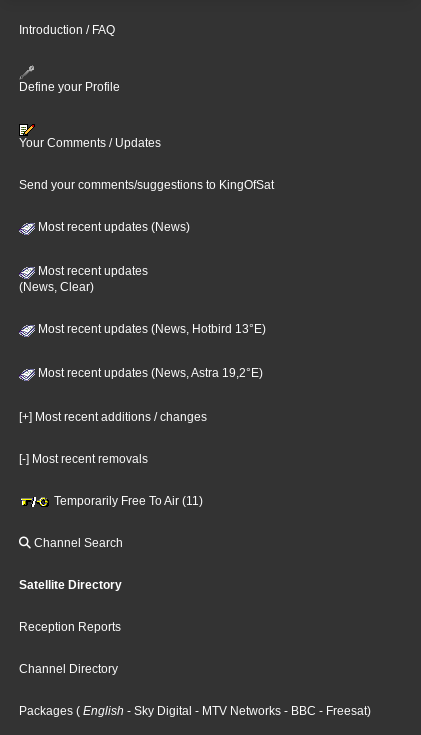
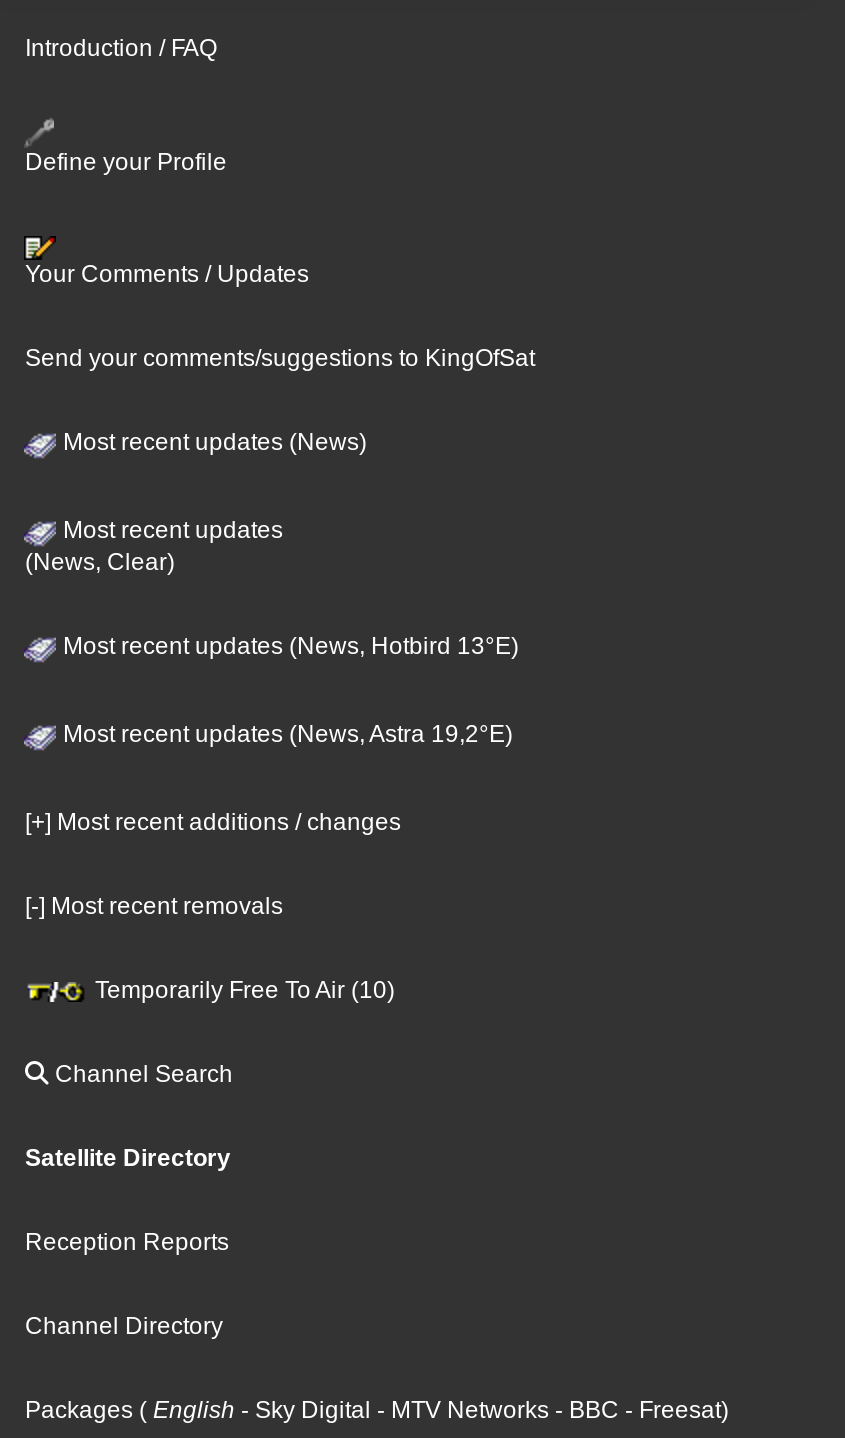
- Temporarily Free To Air (11)
+ Temporarily Free To Air (10)
